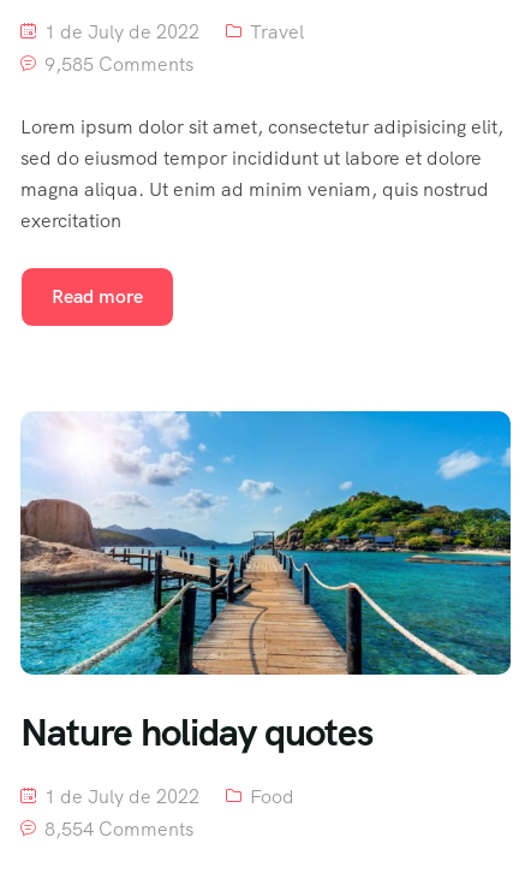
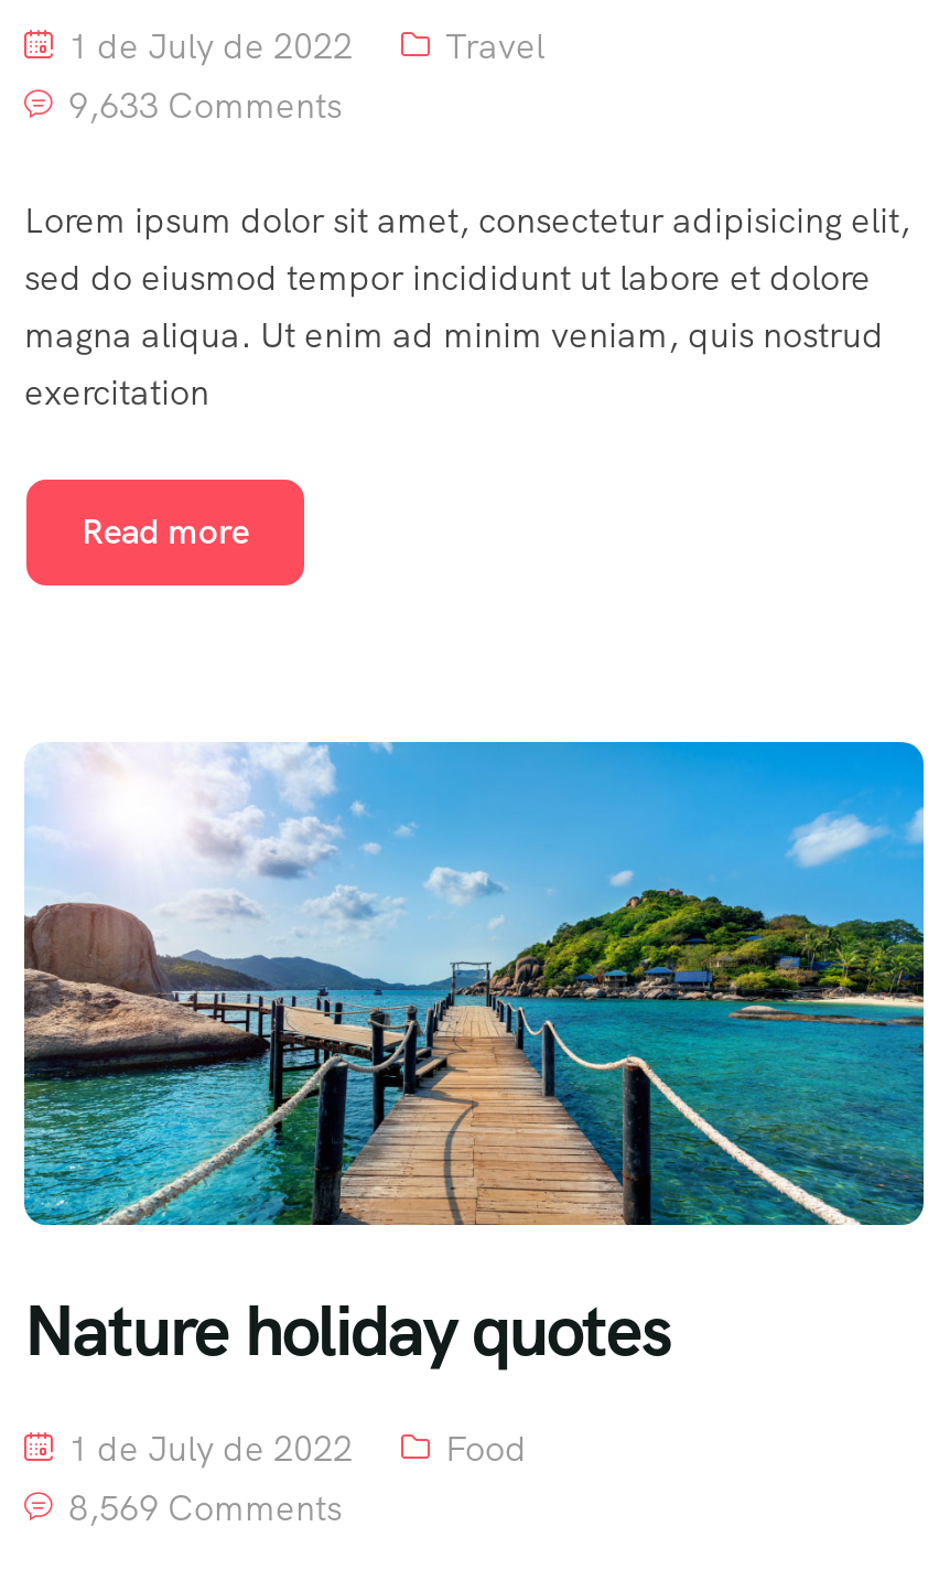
- 9,585 Comments
+ 9,633 Comments

- 8,554 Comments
+ 8,569 Comments
